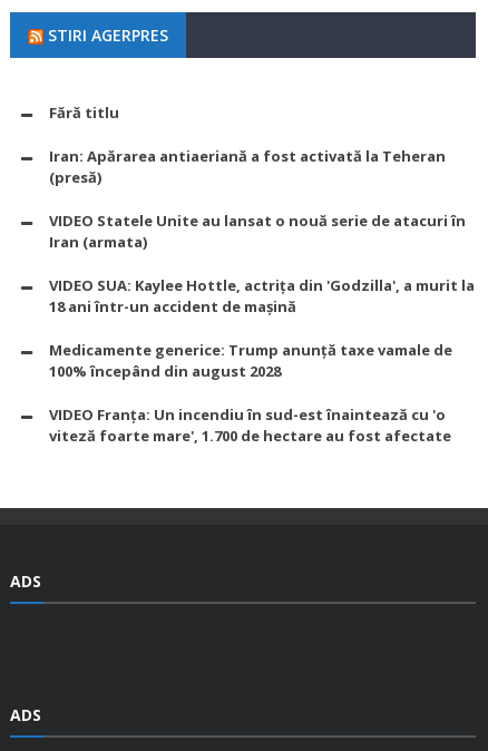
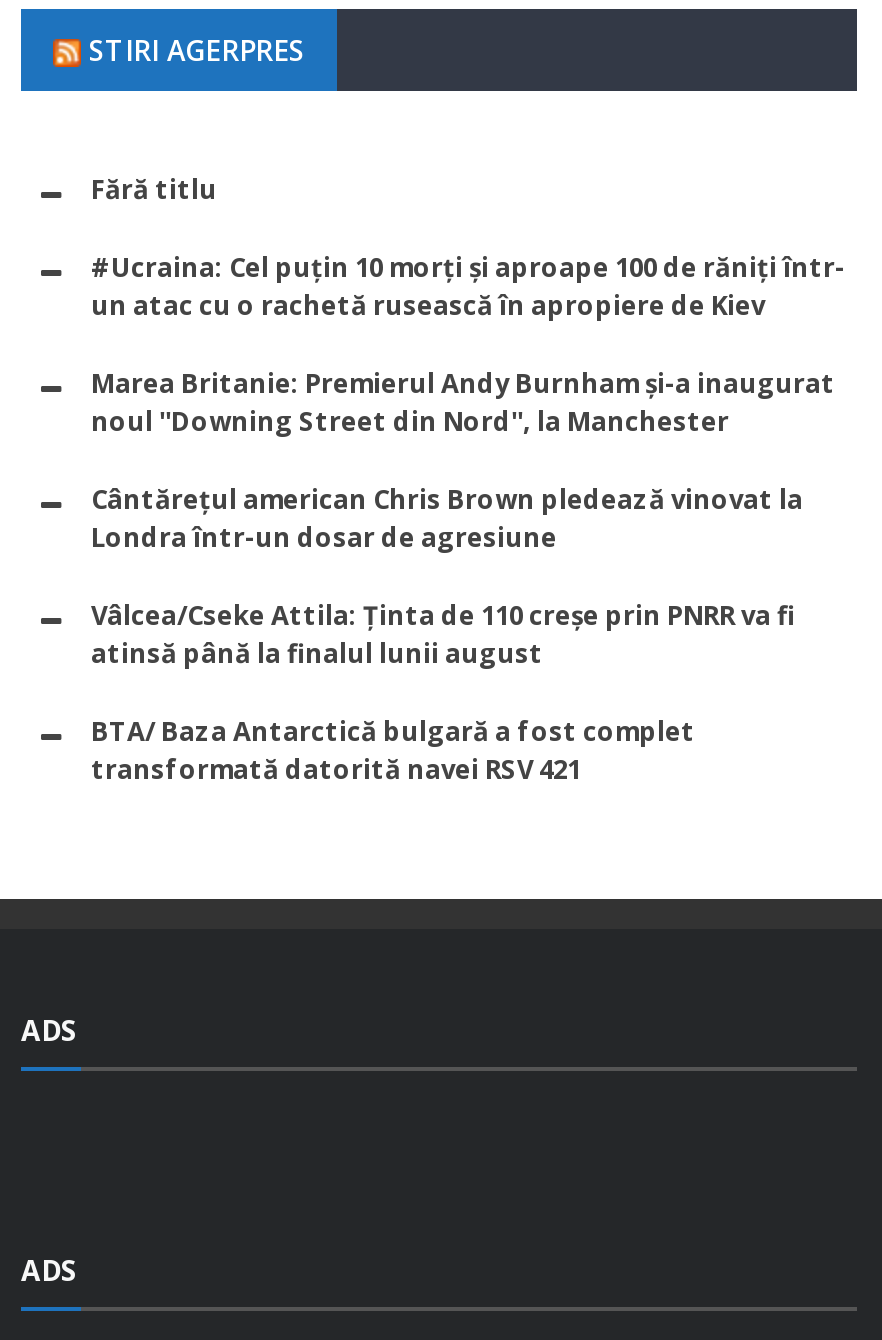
- Iran: Apărarea antiaeriană a fost activată la Teheran
- (presă)
+ #Ucraina: Cel puțin 10 morți și aproape 100 de răniți într-
+ un atac cu o rachetă rusească în apropiere de Kiev

- VIDEO Statele Unite au lansat o nouă serie de atacuri în
- Iran (armata)
+ Marea Britanie: Premierul Andy Burnham și-a inaugurat
+ noul ''Downing Street din Nord'', la Manchester

- VIDEO SUA: Kaylee Hottle, actrița din 'Godzilla', a murit la
- 18 ani într-un accident de mașină
+ Cântărețul american Chris Brown pledează vinovat la
+ Londra într-un dosar de agresiune

- Medicamente generice: Trump anunță taxe vamale de
- 100% începând din august 2028
+ Vâlcea/Cseke Attila: Ținta de 110 creșe prin PNRR va fi
+ atinsă până la finalul lunii august

- VIDEO Franța: Un incendiu în sud-est înaintează cu 'o
- viteză foarte mare', 1.700 de hectare au fost afectate
+ BTA/ Baza Antarctică bulgară a fost complet
+ transformată datorită navei RSV 421
